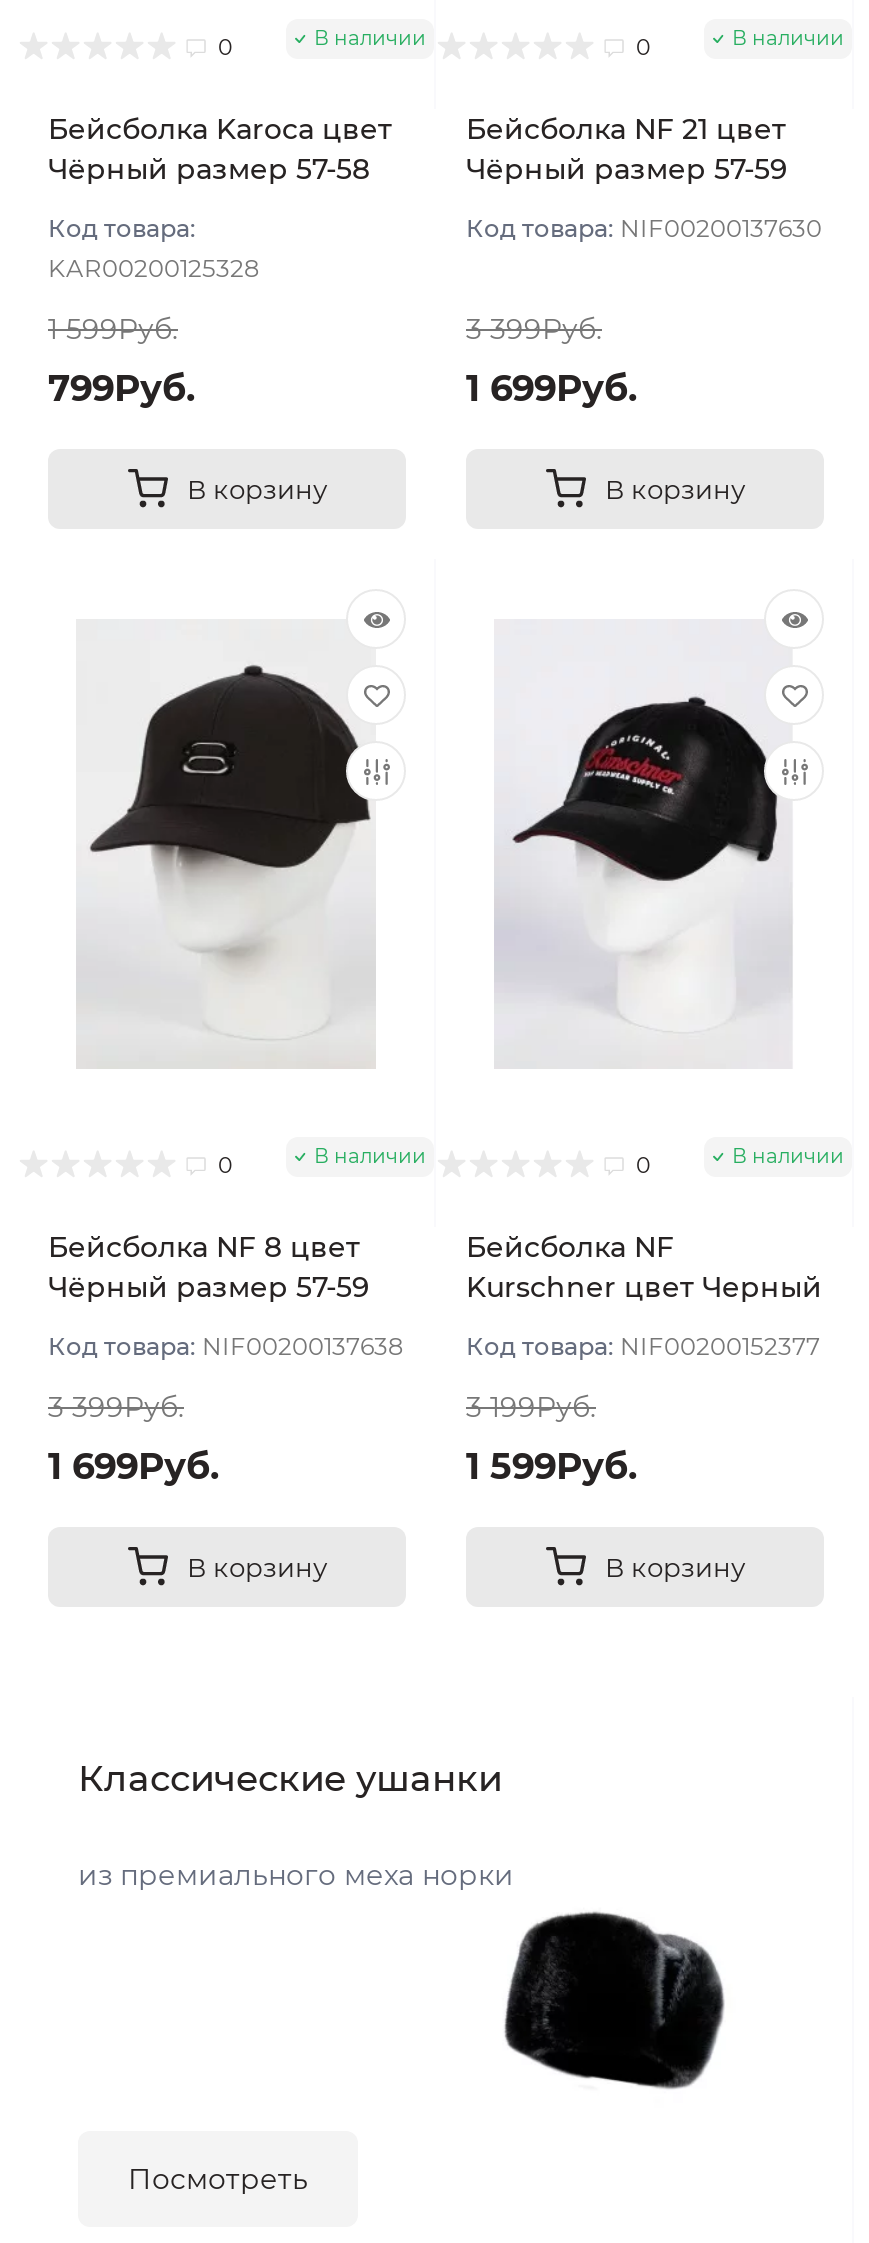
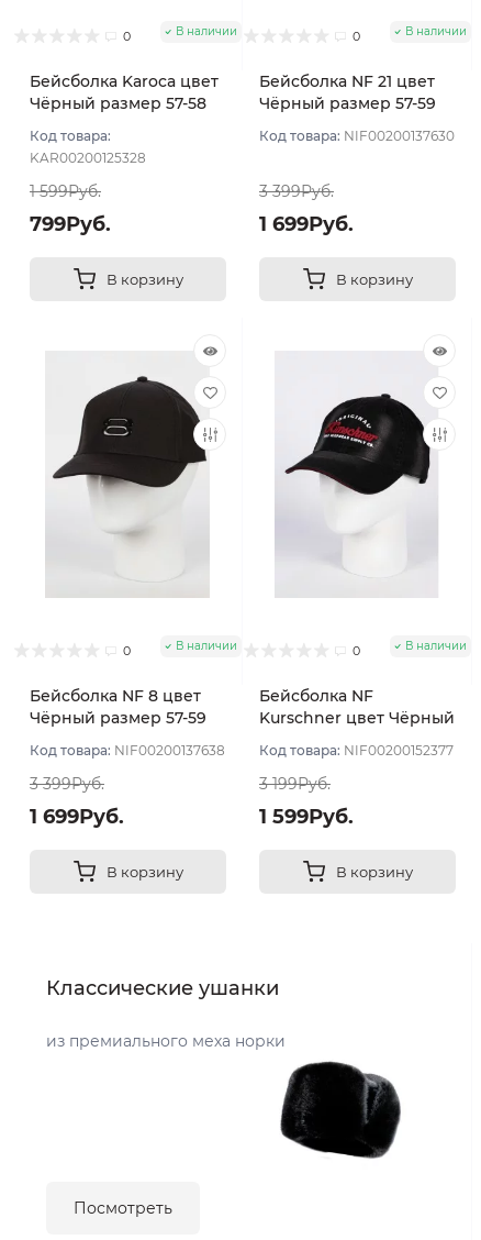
- Kurschner цвет Черный
+ Kurschner цвет Чёрный
